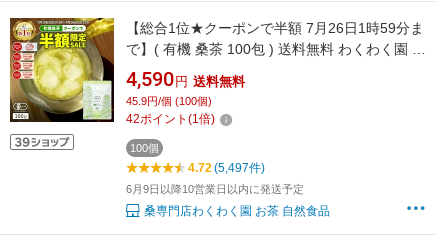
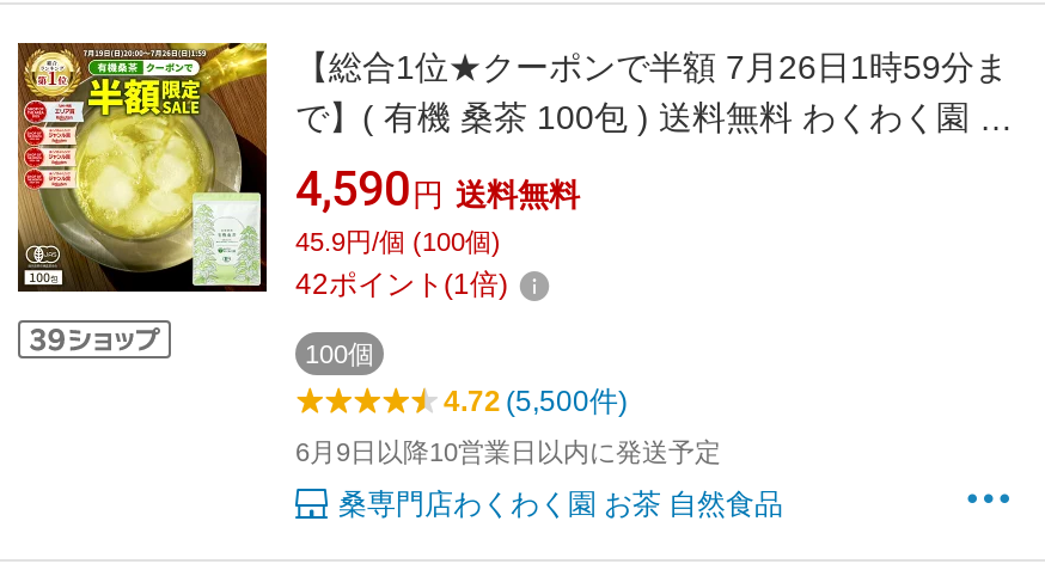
- 4.72 (5,497件)
+ 4.72 (5,500件)
